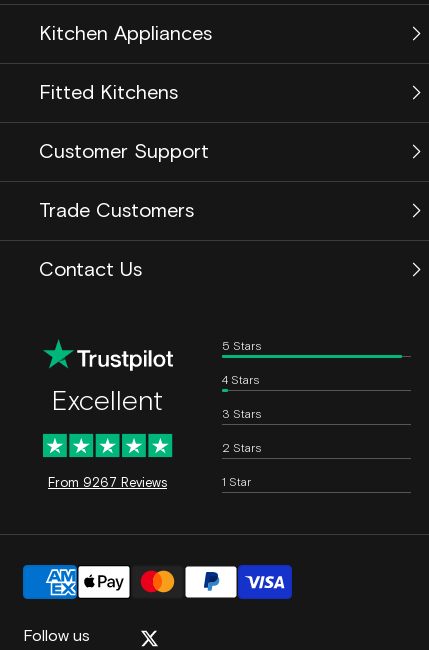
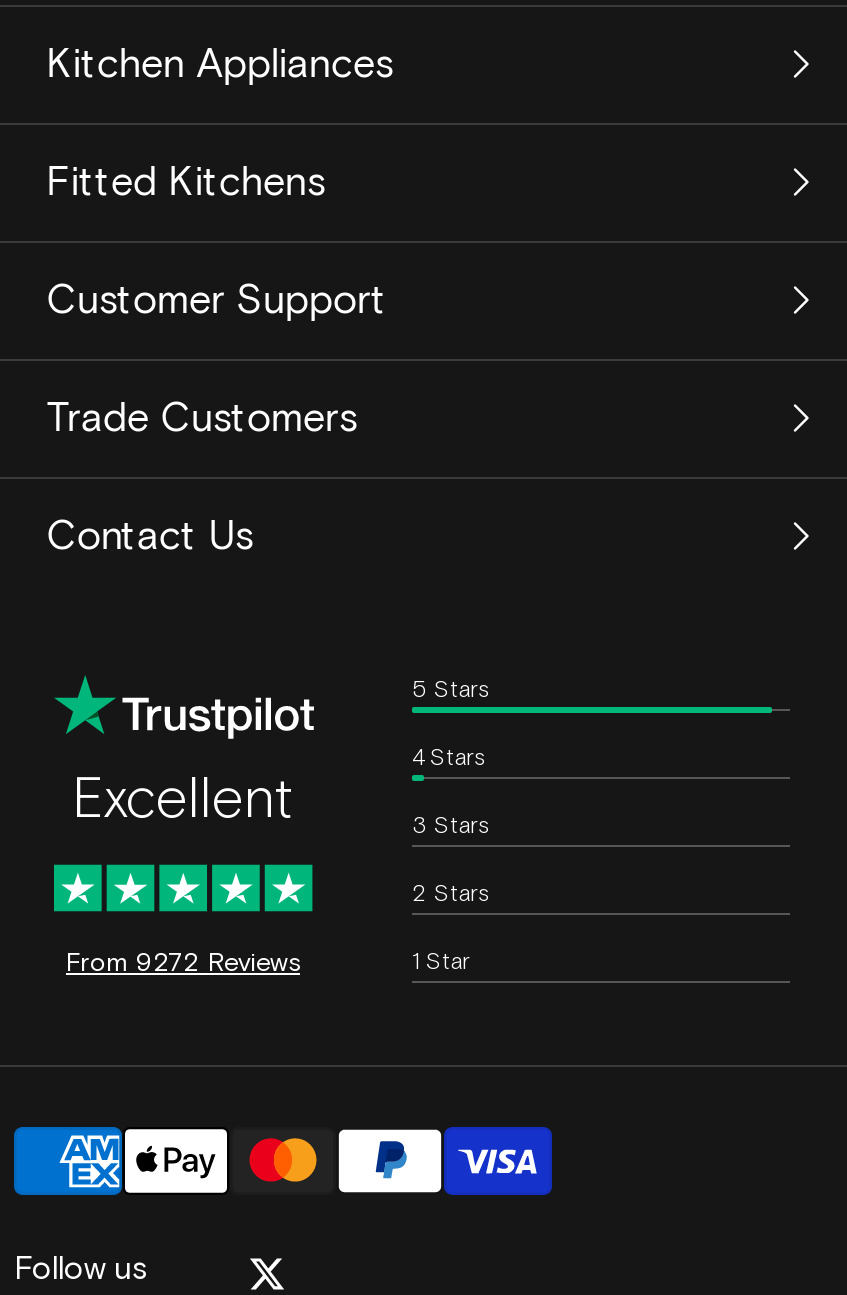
- From 9267 Reviews
+ From 9272 Reviews
